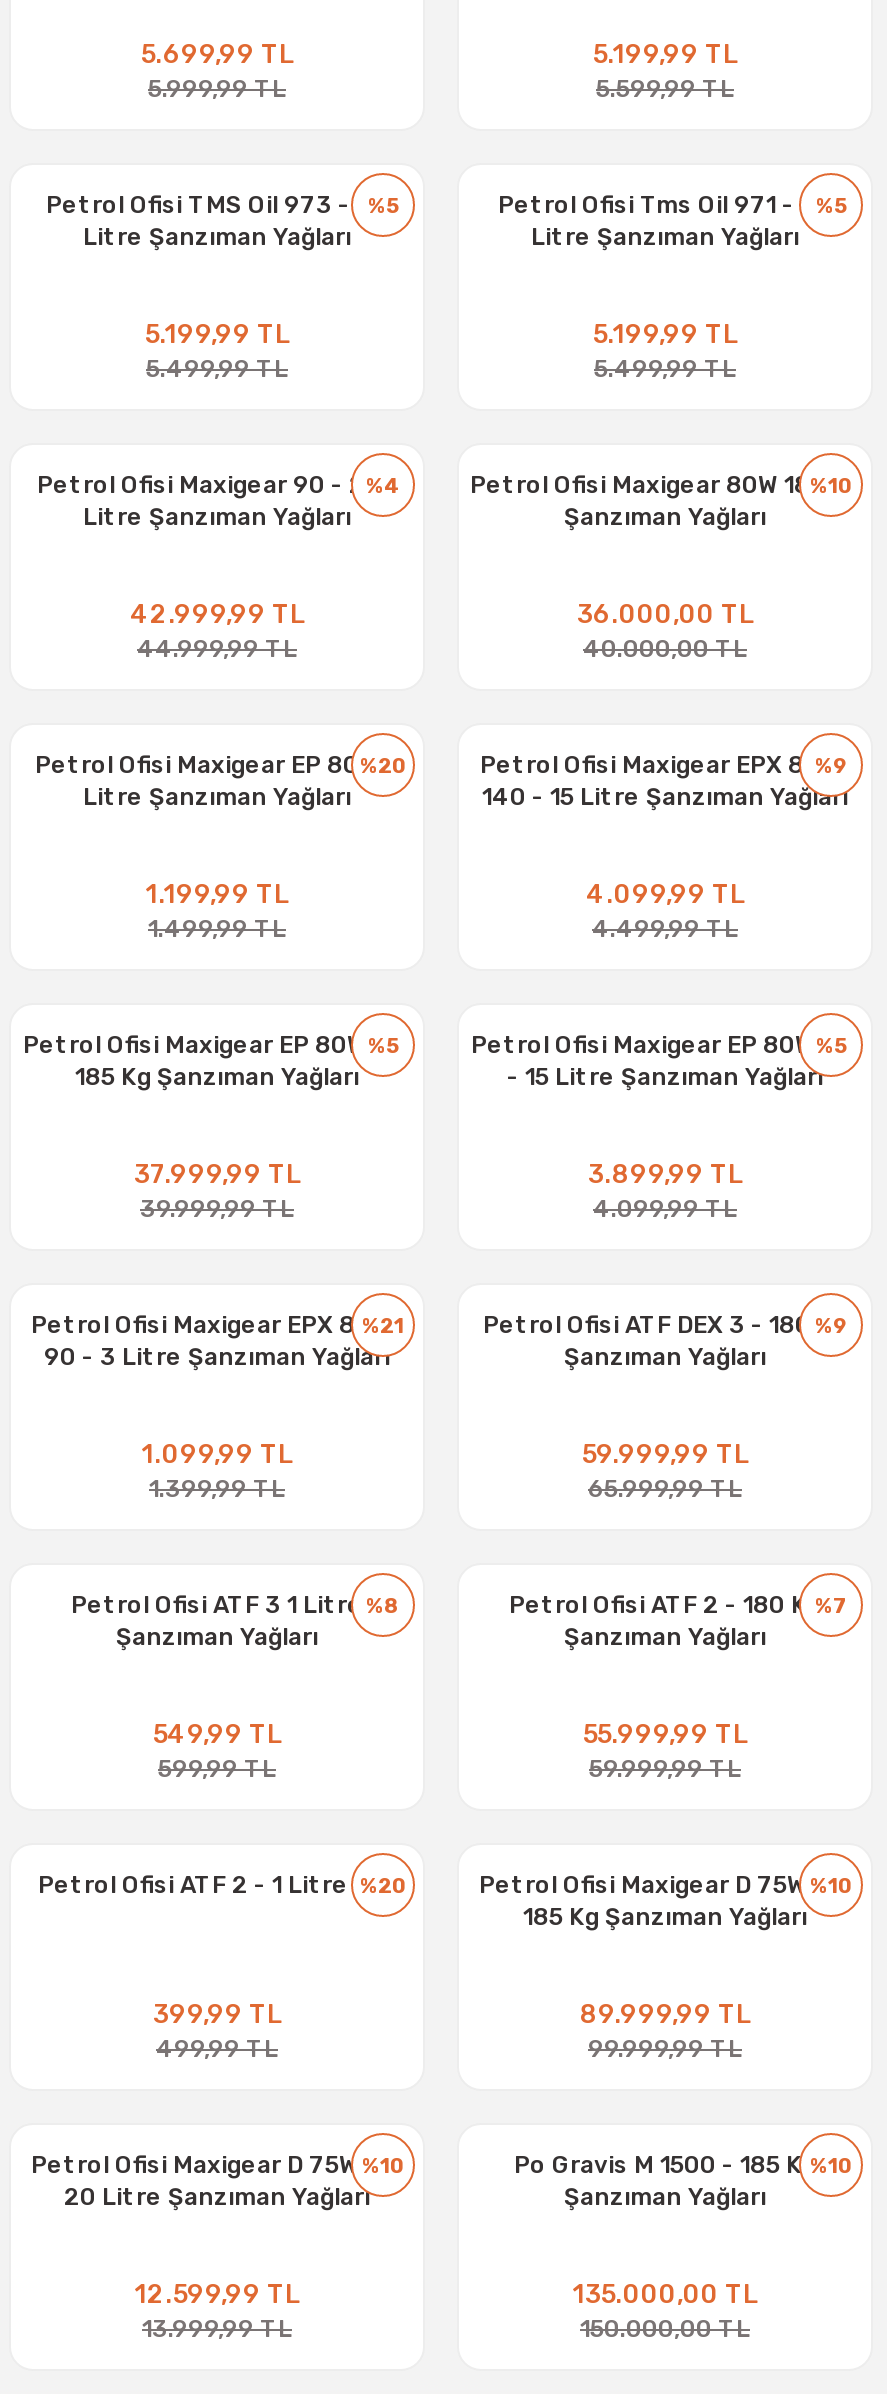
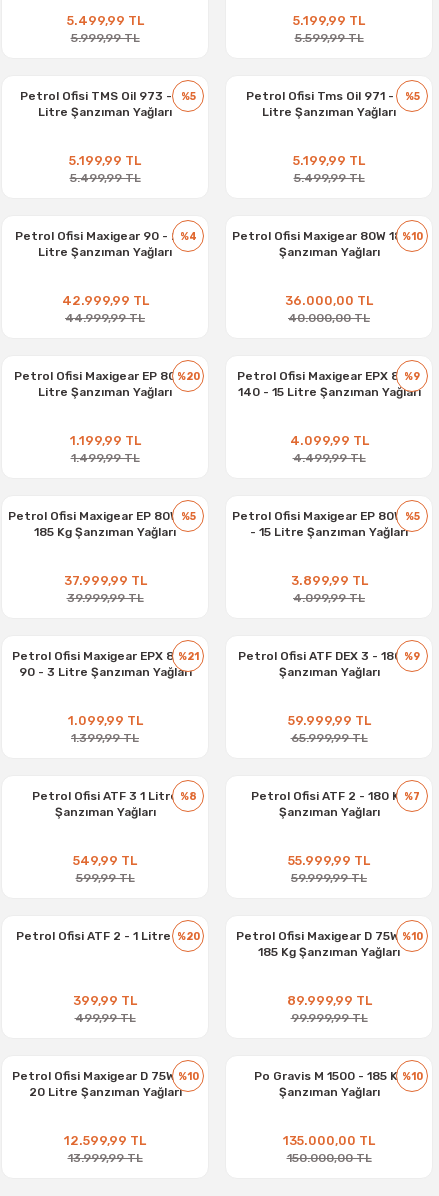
- 5.699,99 TL
+ 5.499,99 TL
